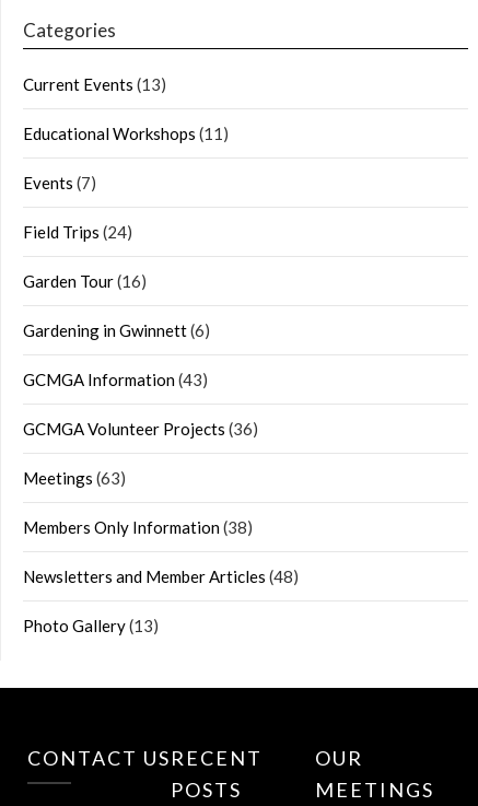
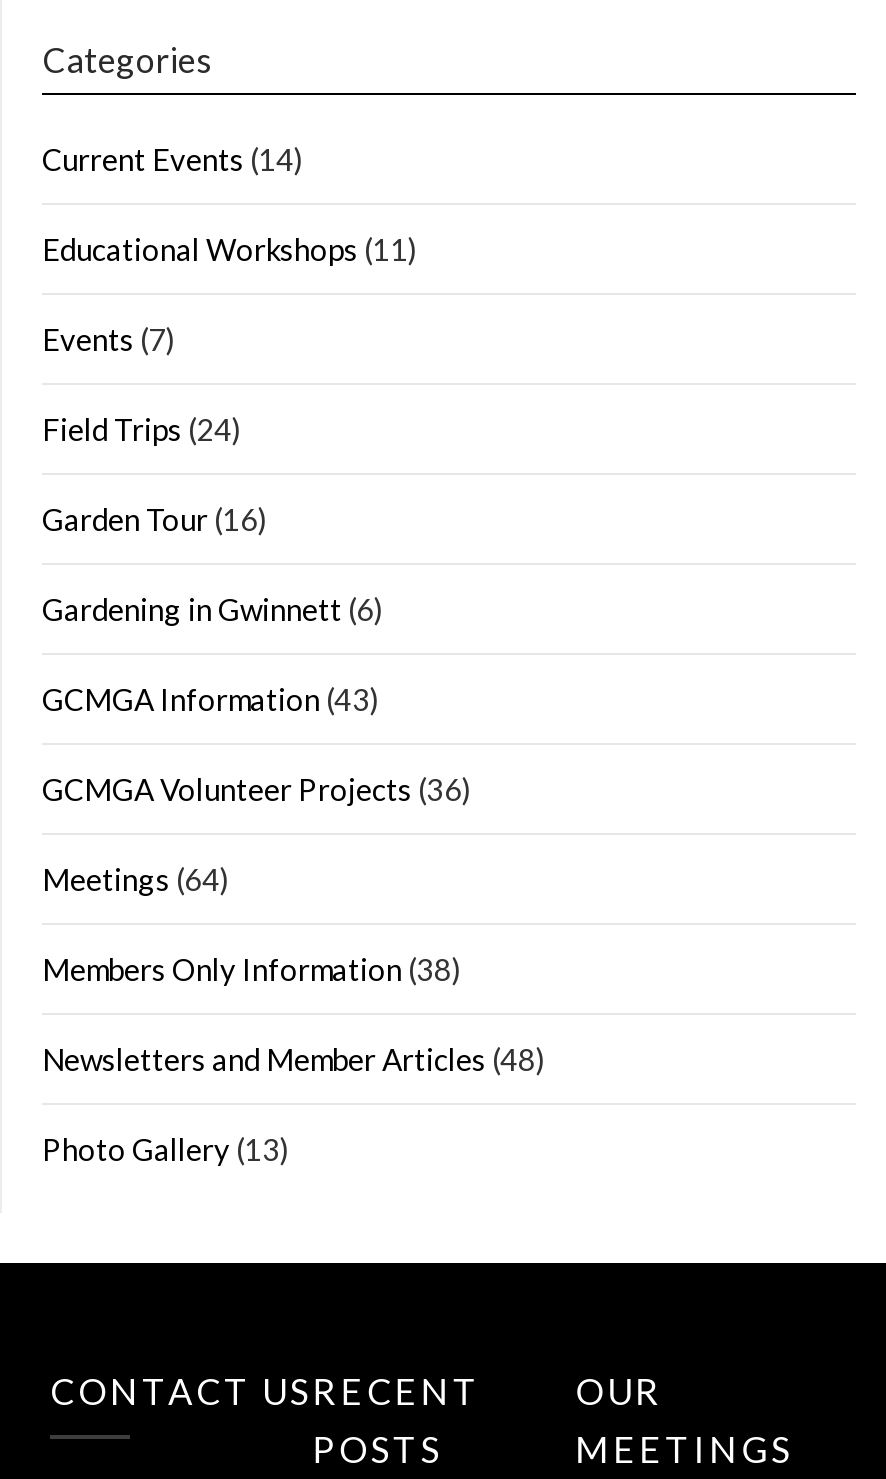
- Current Events (13)
+ Current Events (14)

- Meetings (63)
+ Meetings (64)
